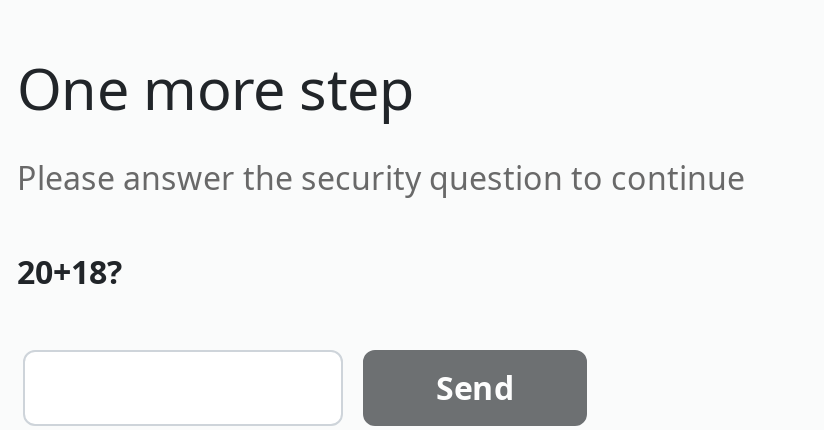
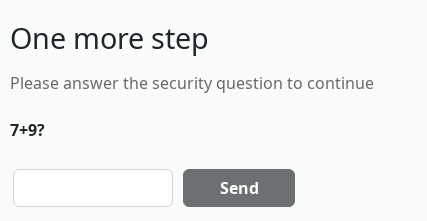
- 20+18?
+ 7+9?
